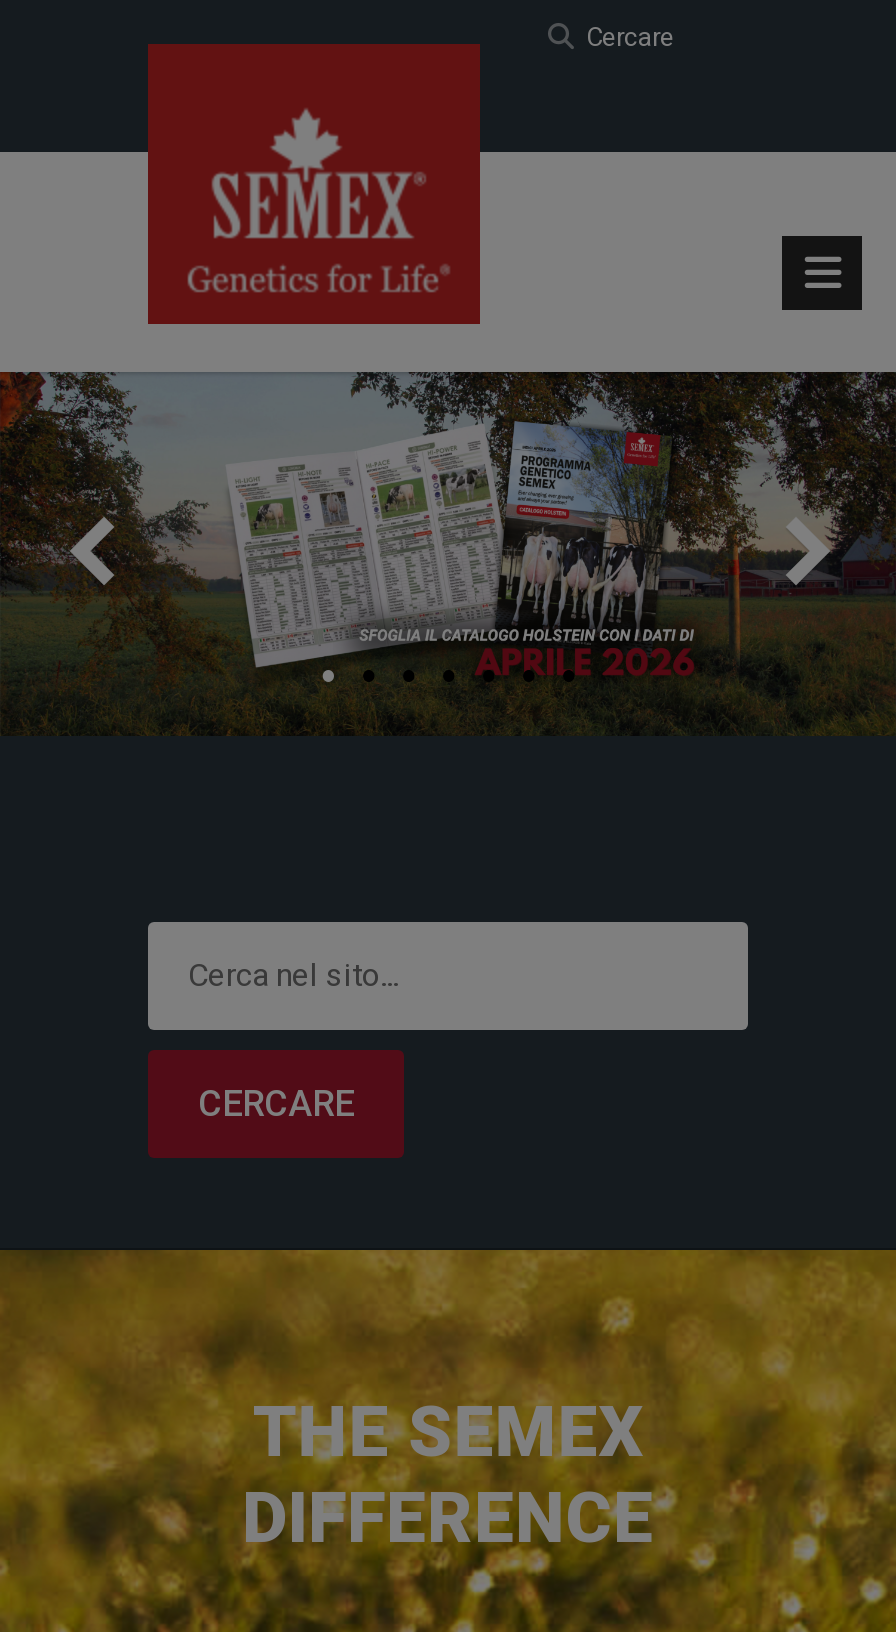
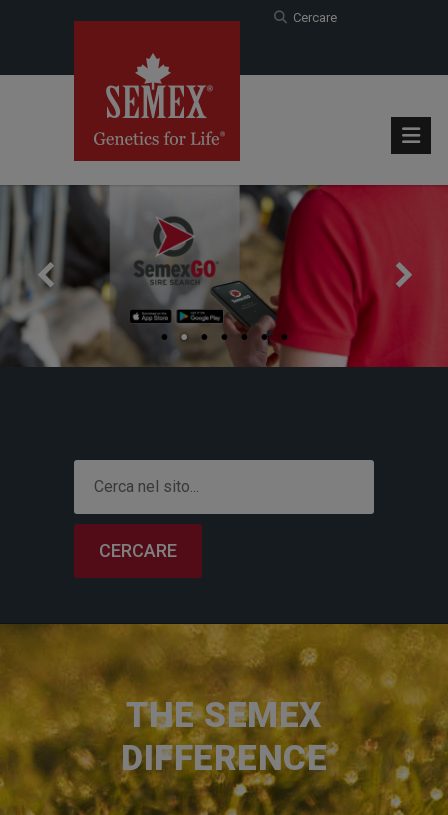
- [image]
+ [image]
